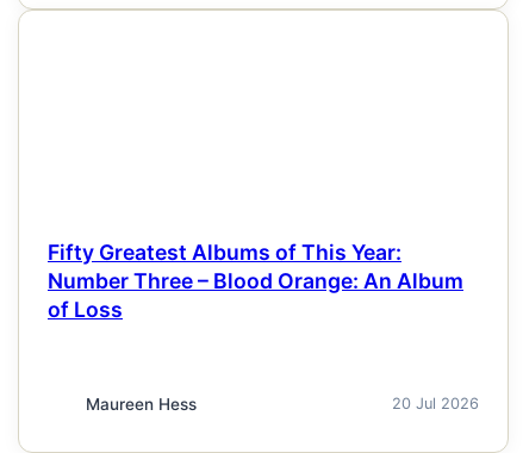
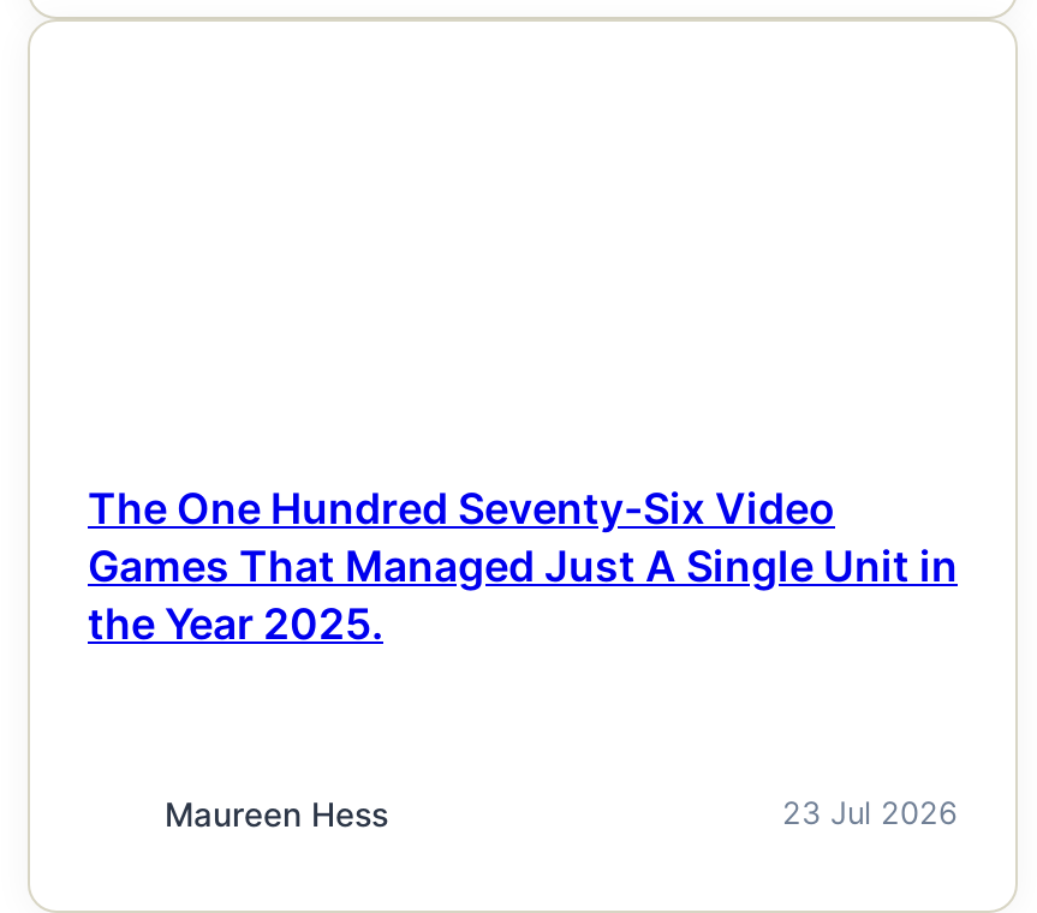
- Fifty Greatest Albums of This Year:
- Number Three – Blood Orange: An Album
- of Loss
+ The One Hundred Seventy-Six Video
+ Games That Managed Just A Single Unit in
+ the Year 2025.

- 20 Jul 2026
+ 23 Jul 2026
